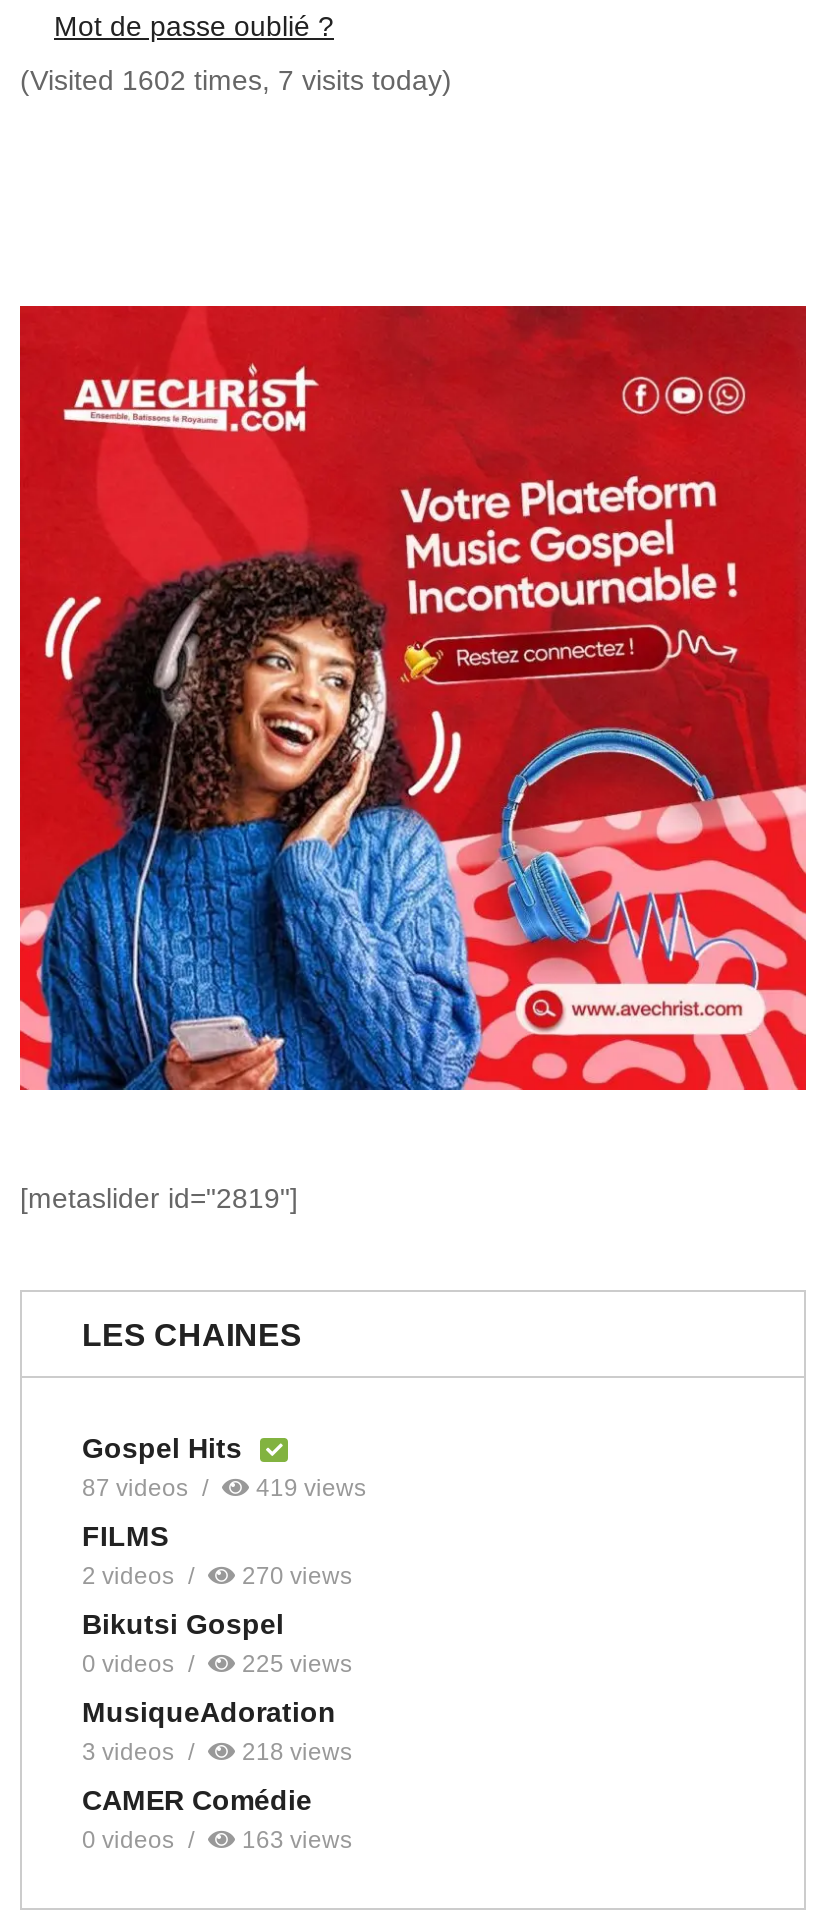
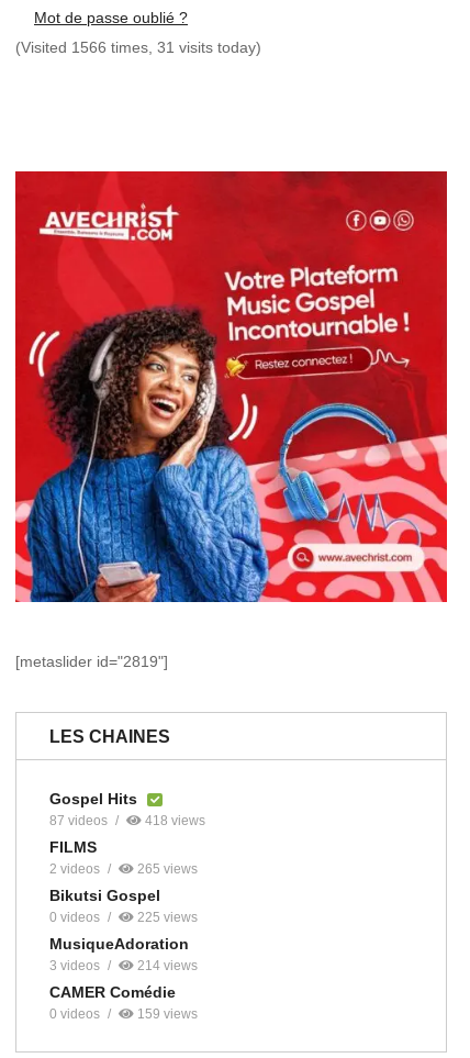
- (Visited 1602 times, 7 visits today)
+ (Visited 1566 times, 31 visits today)

- 419 views
+ 418 views

- 270 views
+ 265 views

- 218 views
+ 214 views

- 163 views
+ 159 views
